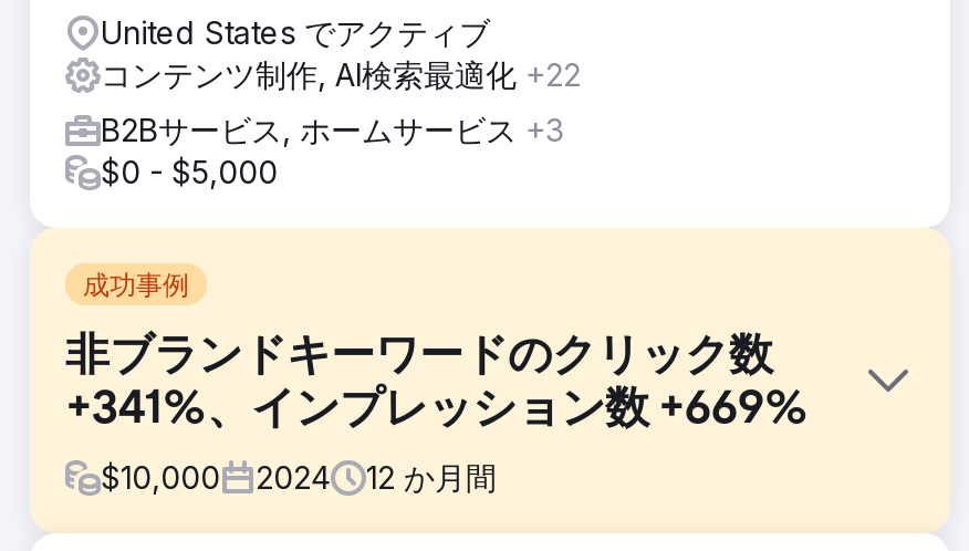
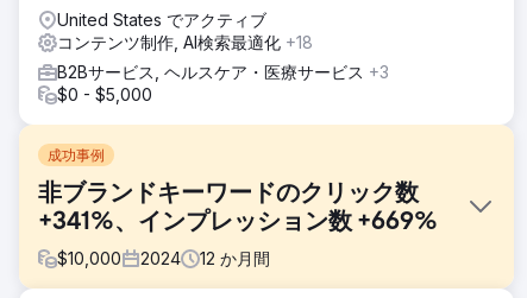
- コンテンツ制作, AI検索最適化+22
+ コンテンツ制作, AI検索最適化+18

- B2Bサービス, ホームサービス+3
+ B2Bサービス, ヘルスケア・医療サービス+3
